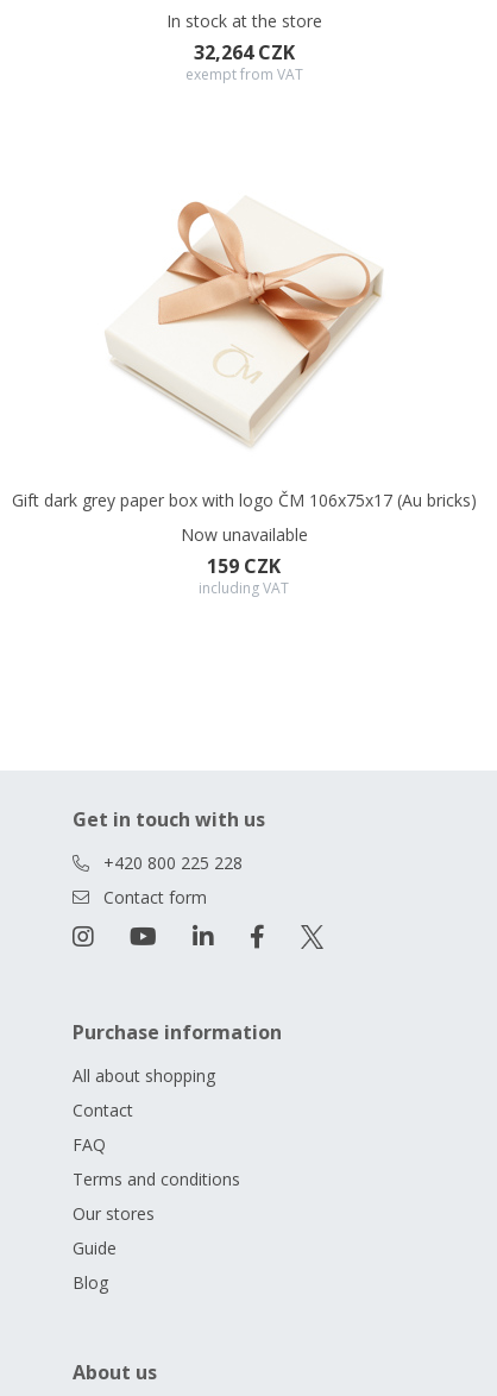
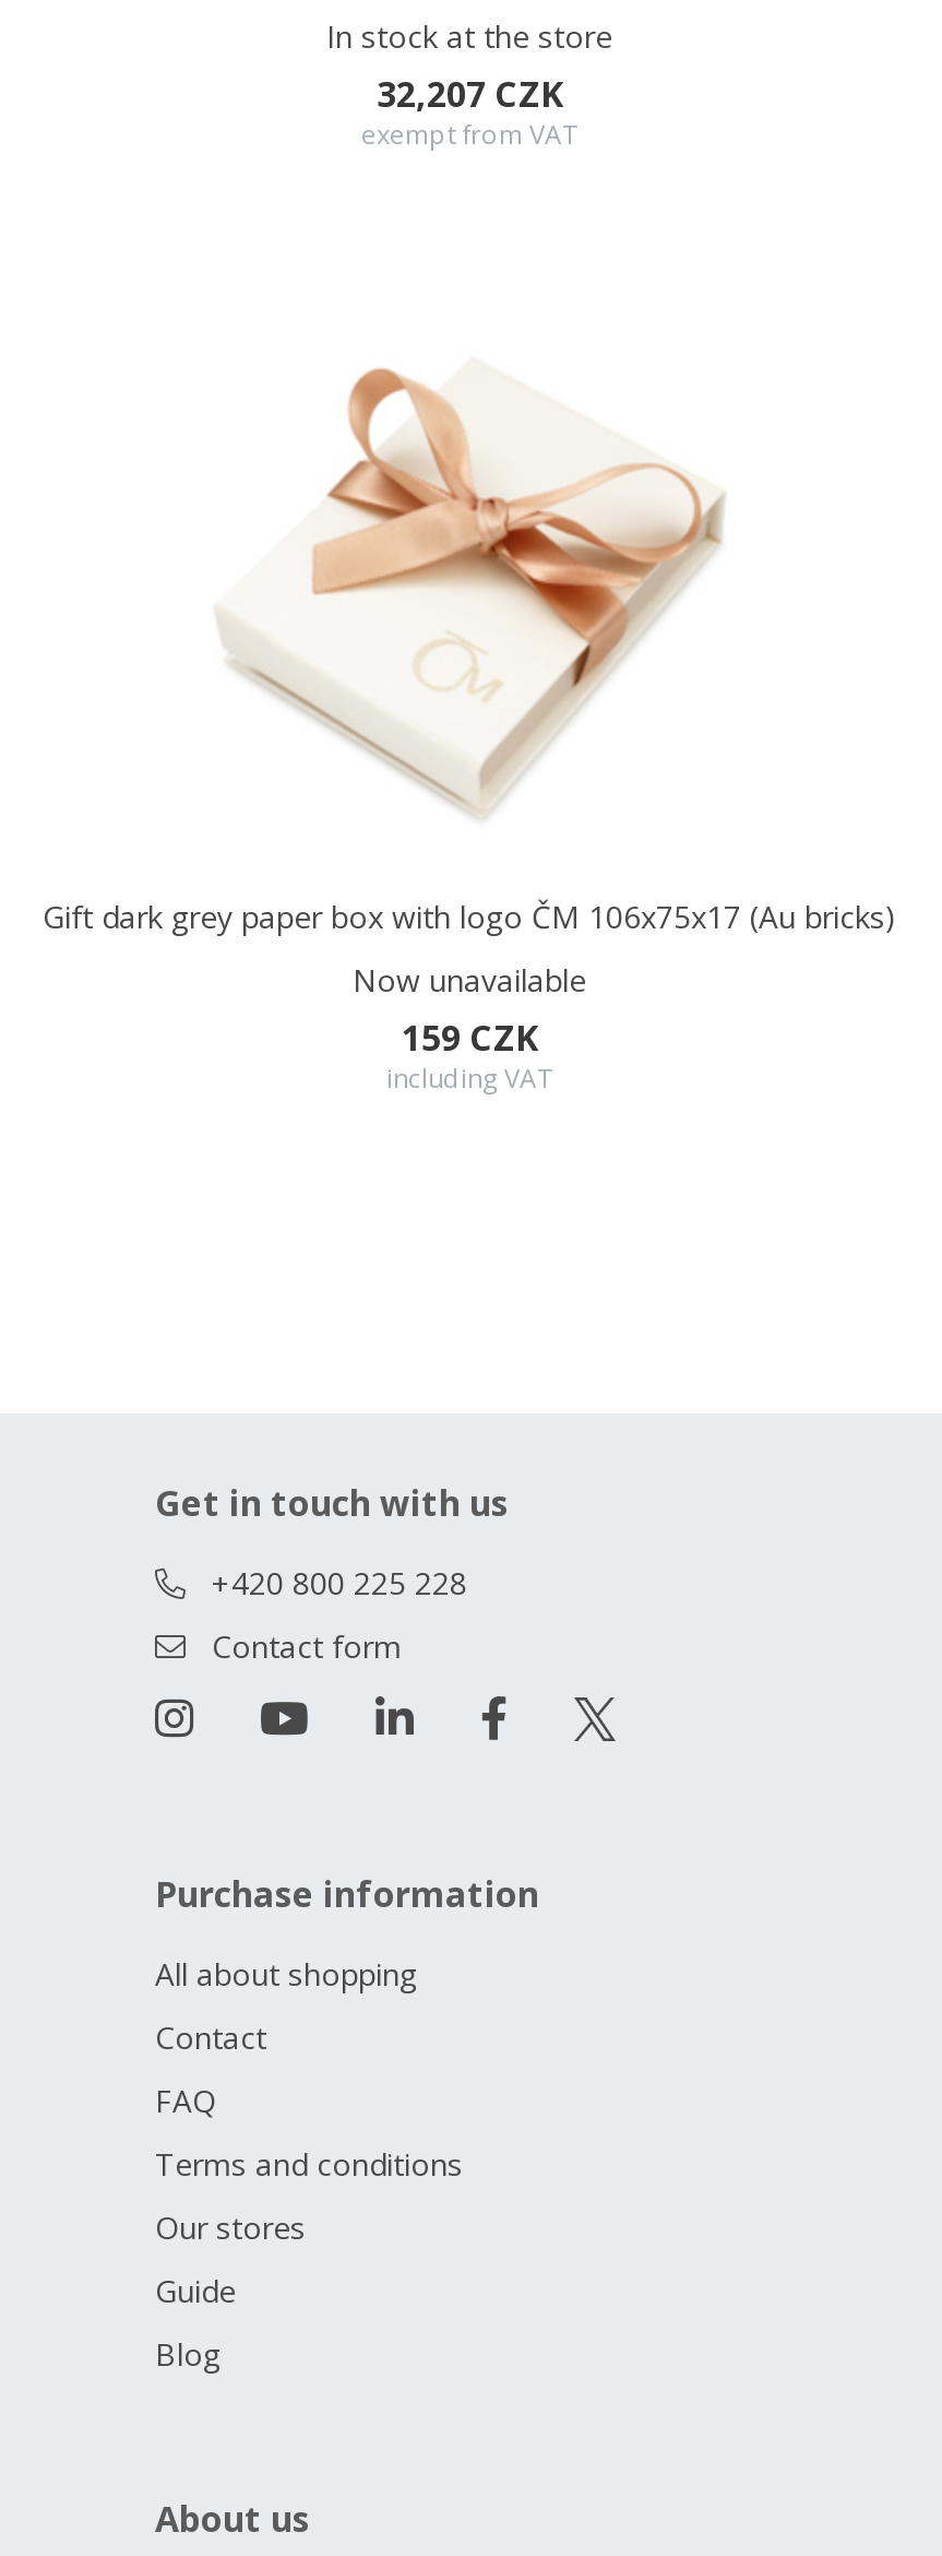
- 32,264 CZK
+ 32,207 CZK
